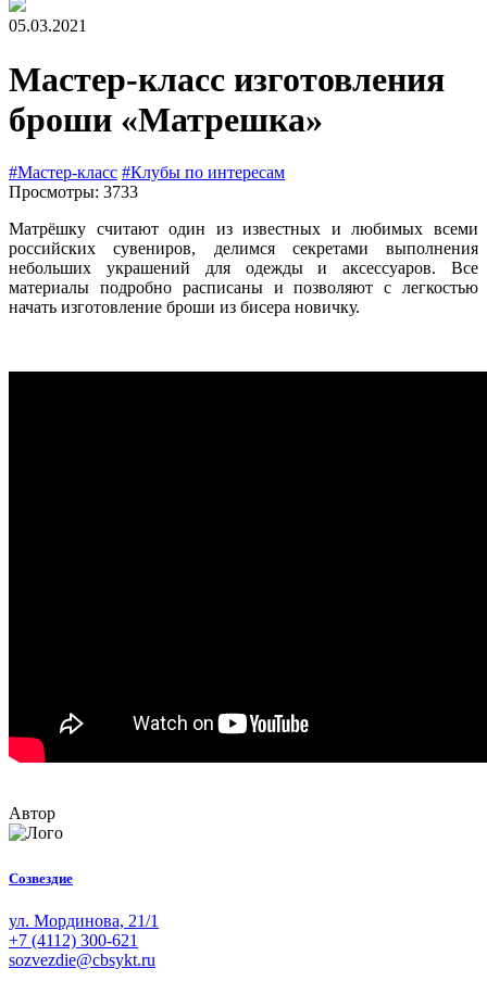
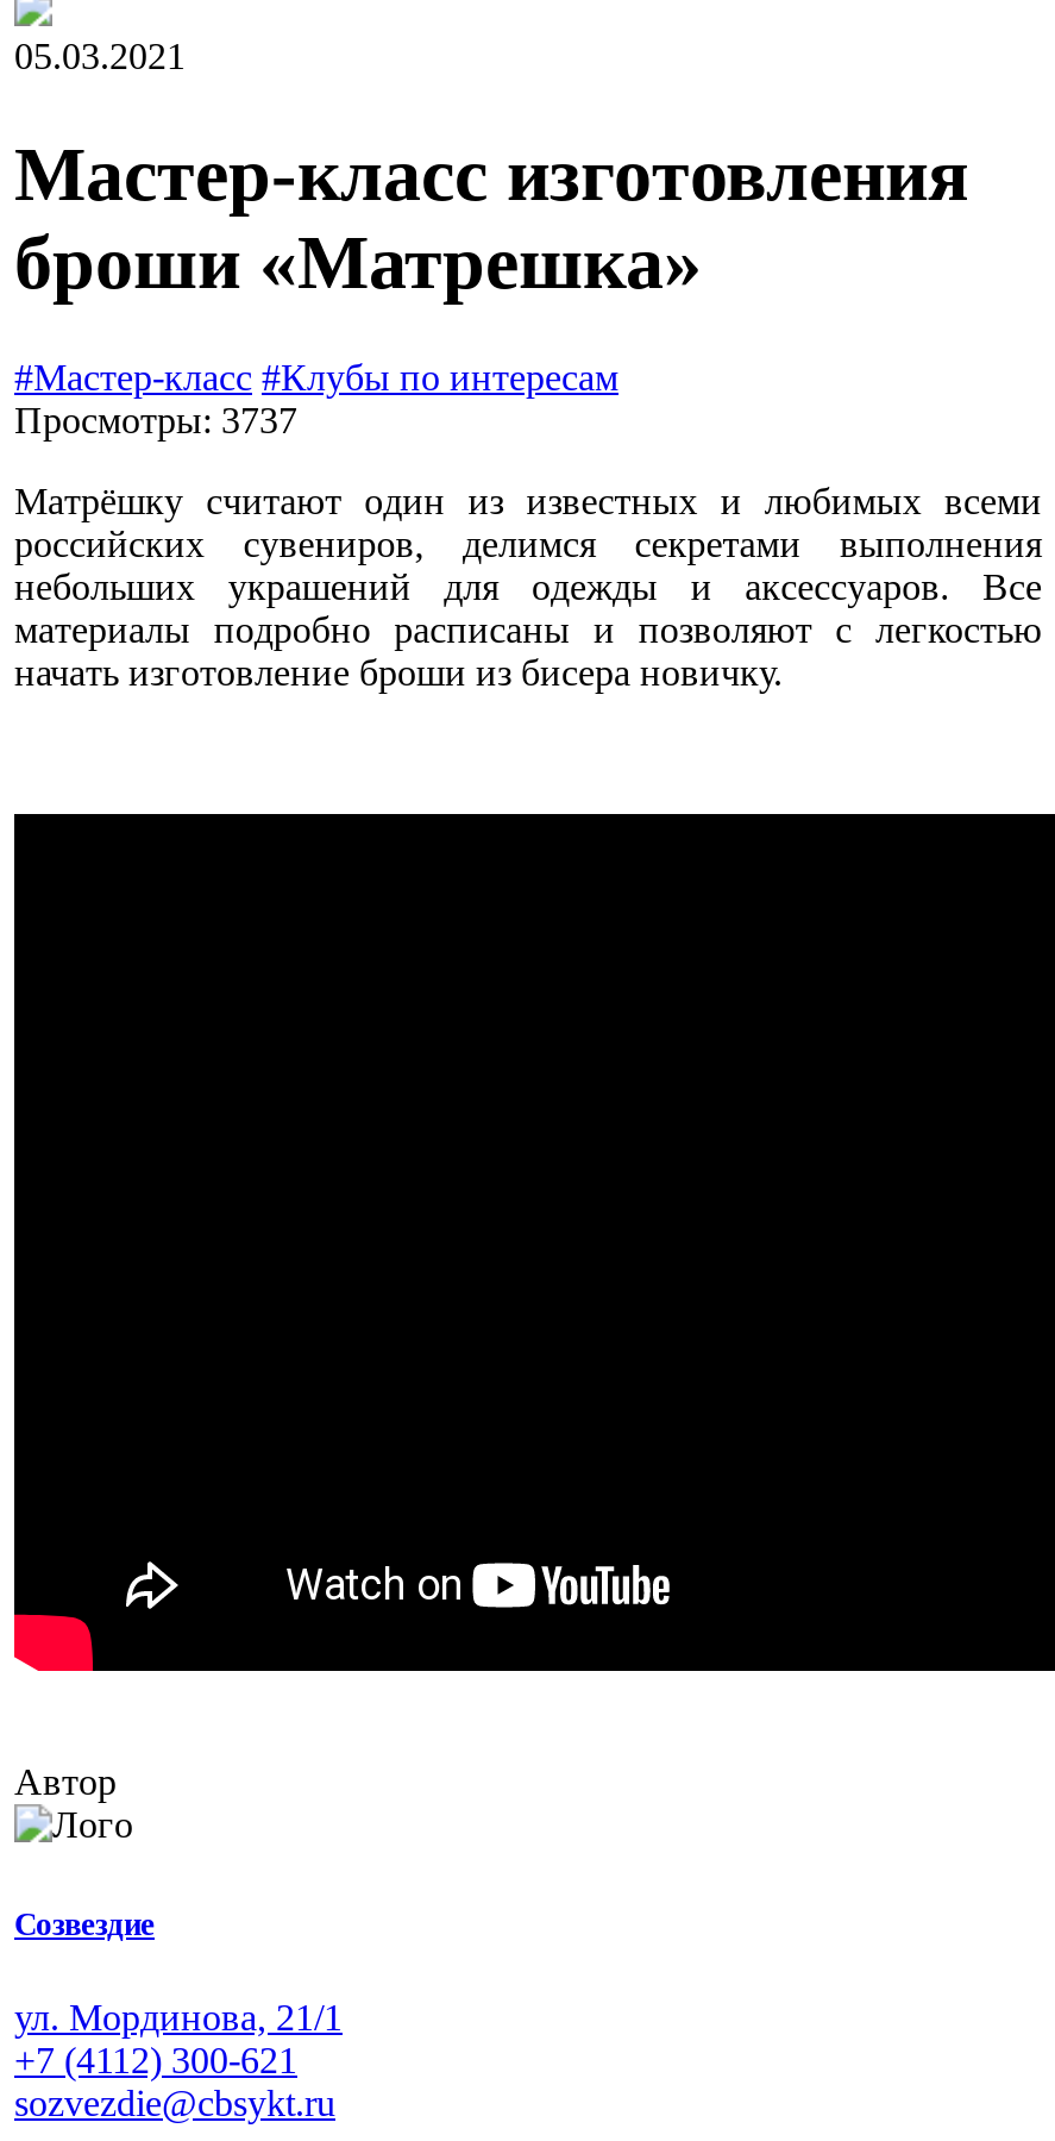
- Просмотры: 3733
+ Просмотры: 3737
